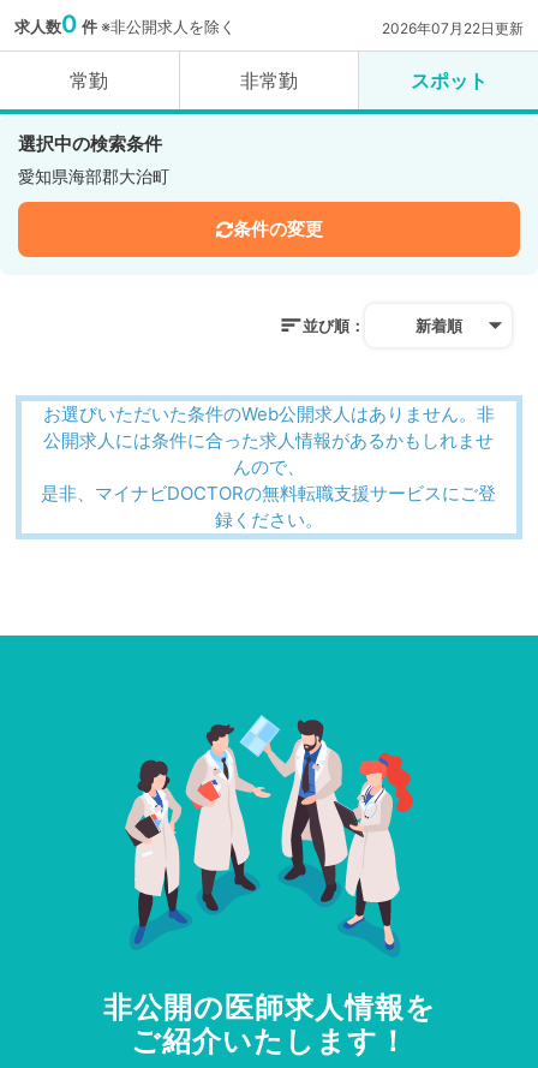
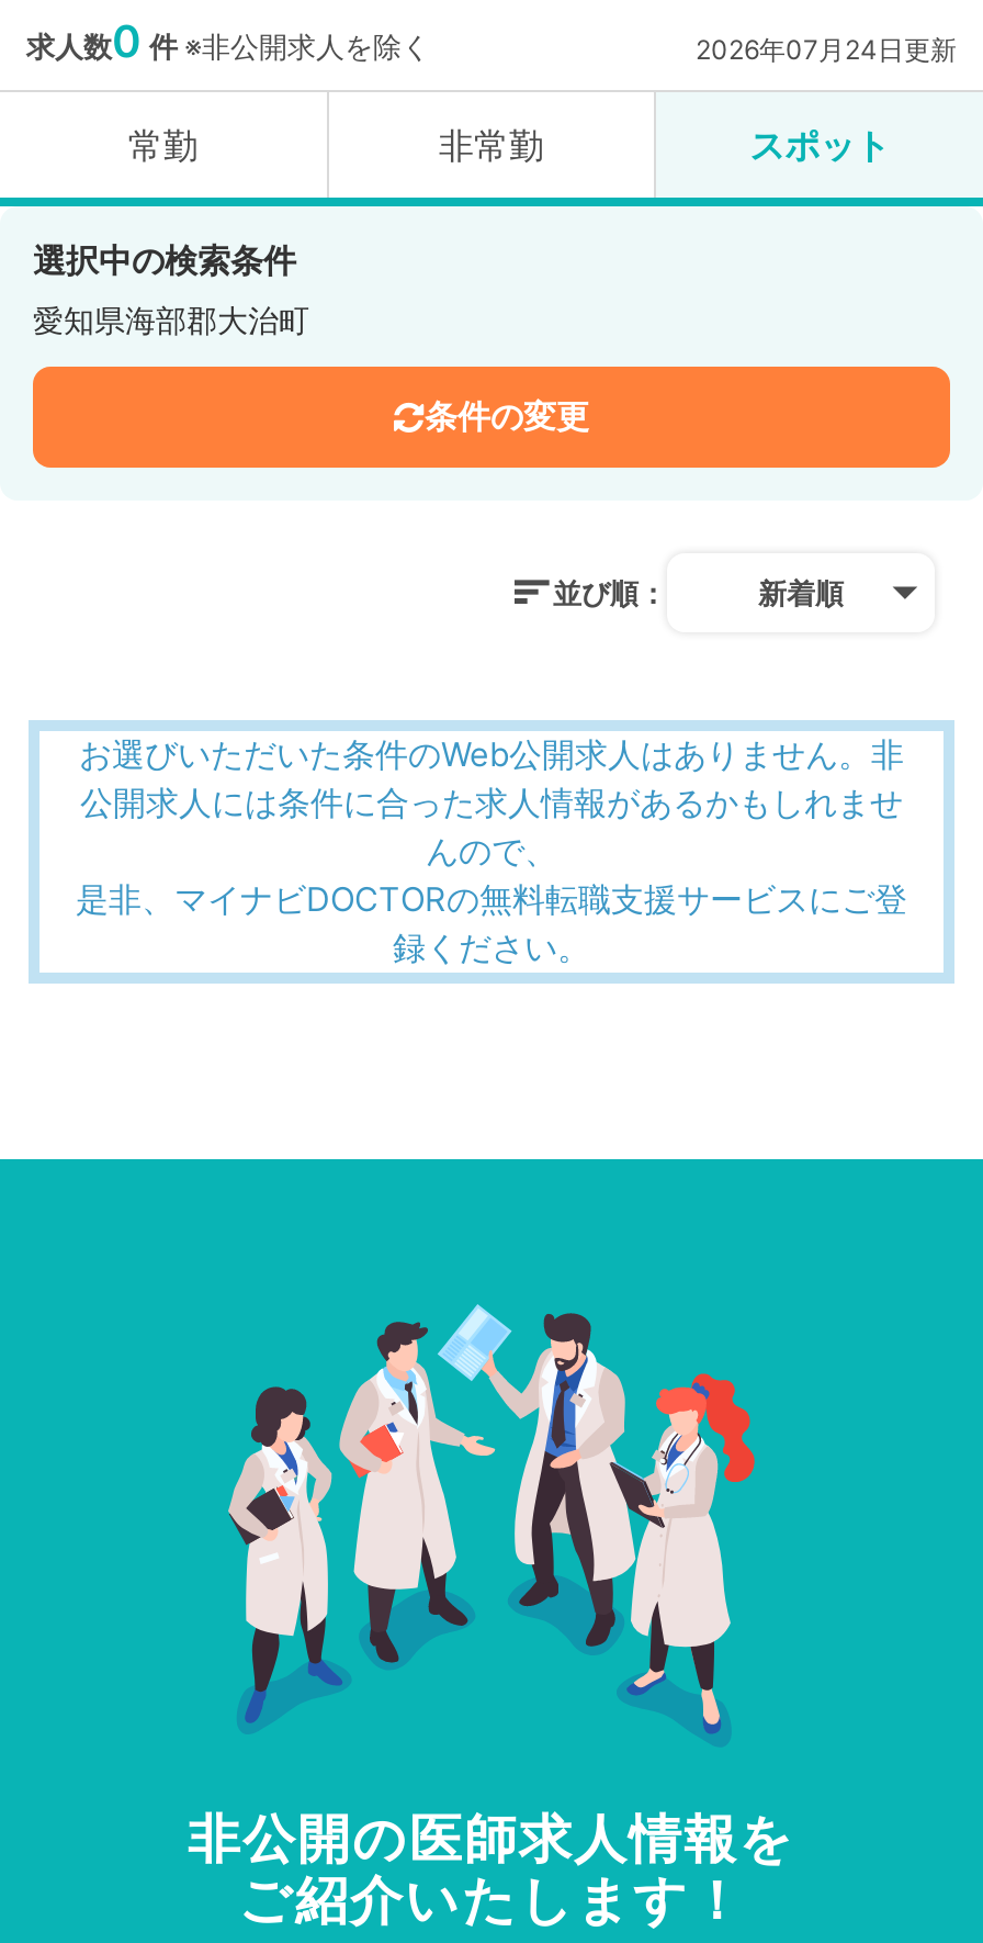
- 2026年07月22日更新
+ 2026年07月24日更新
